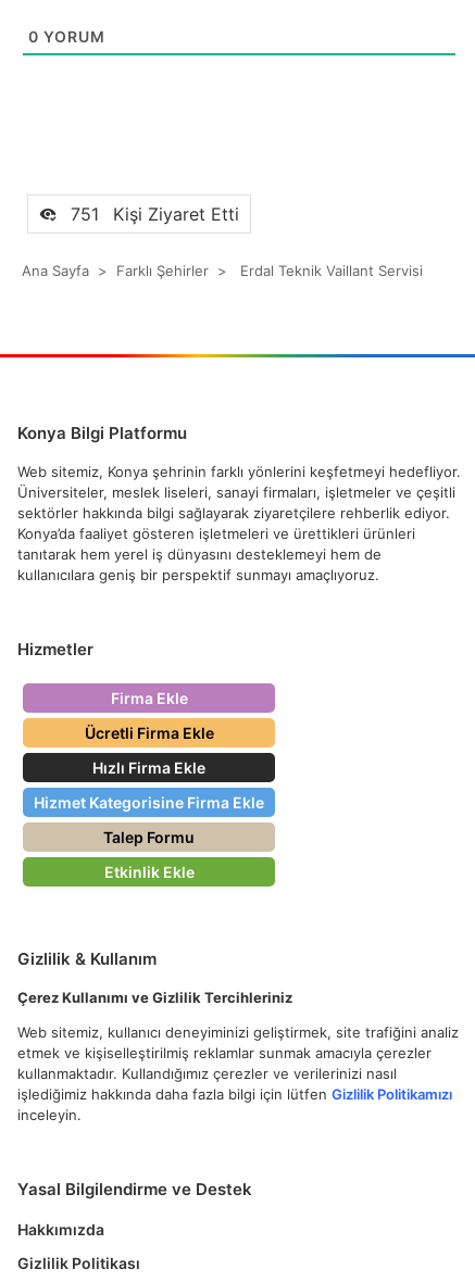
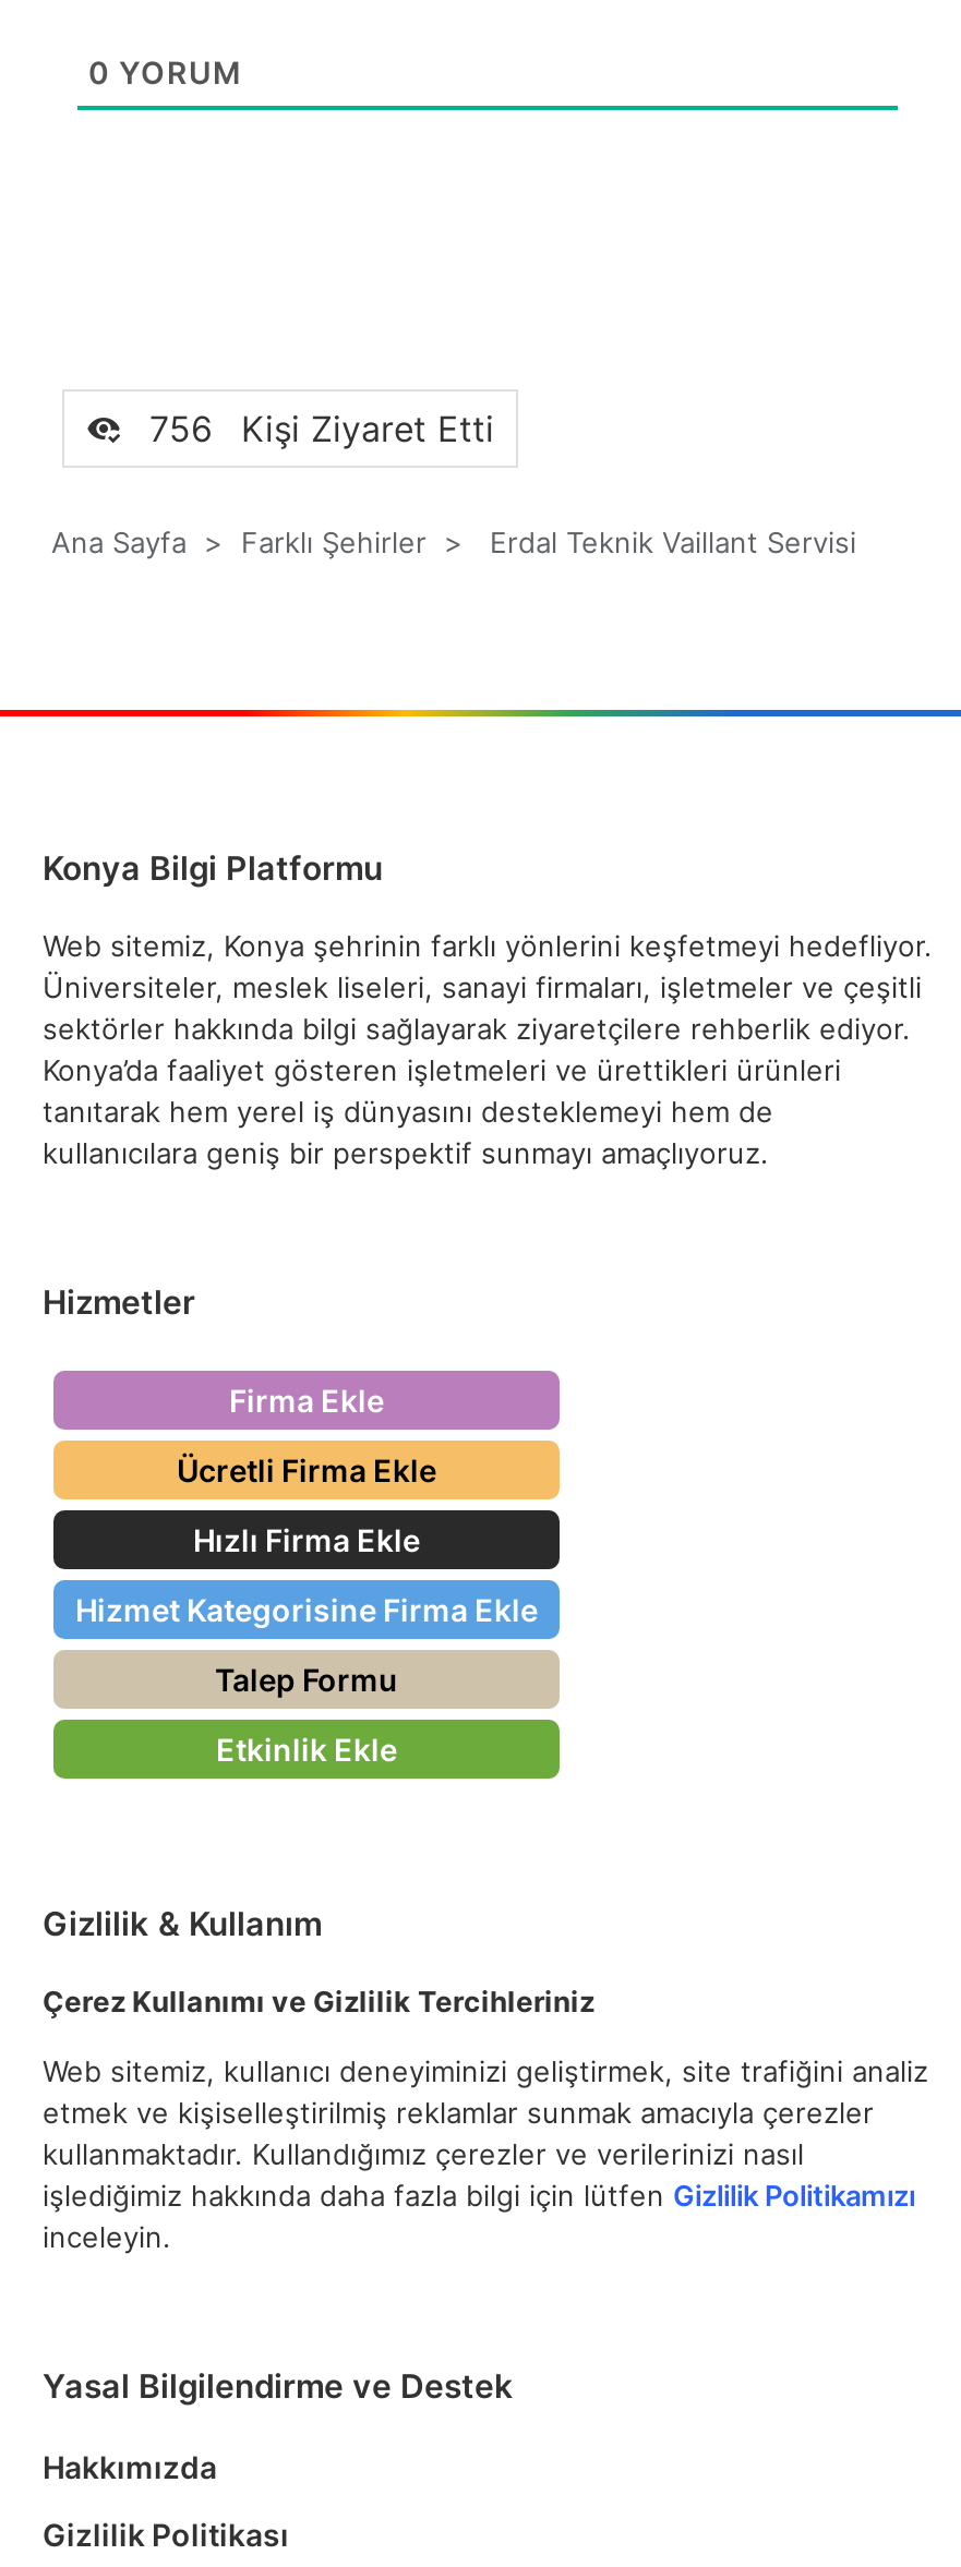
- 751 Kişi Ziyaret Etti
+ 756 Kişi Ziyaret Etti
